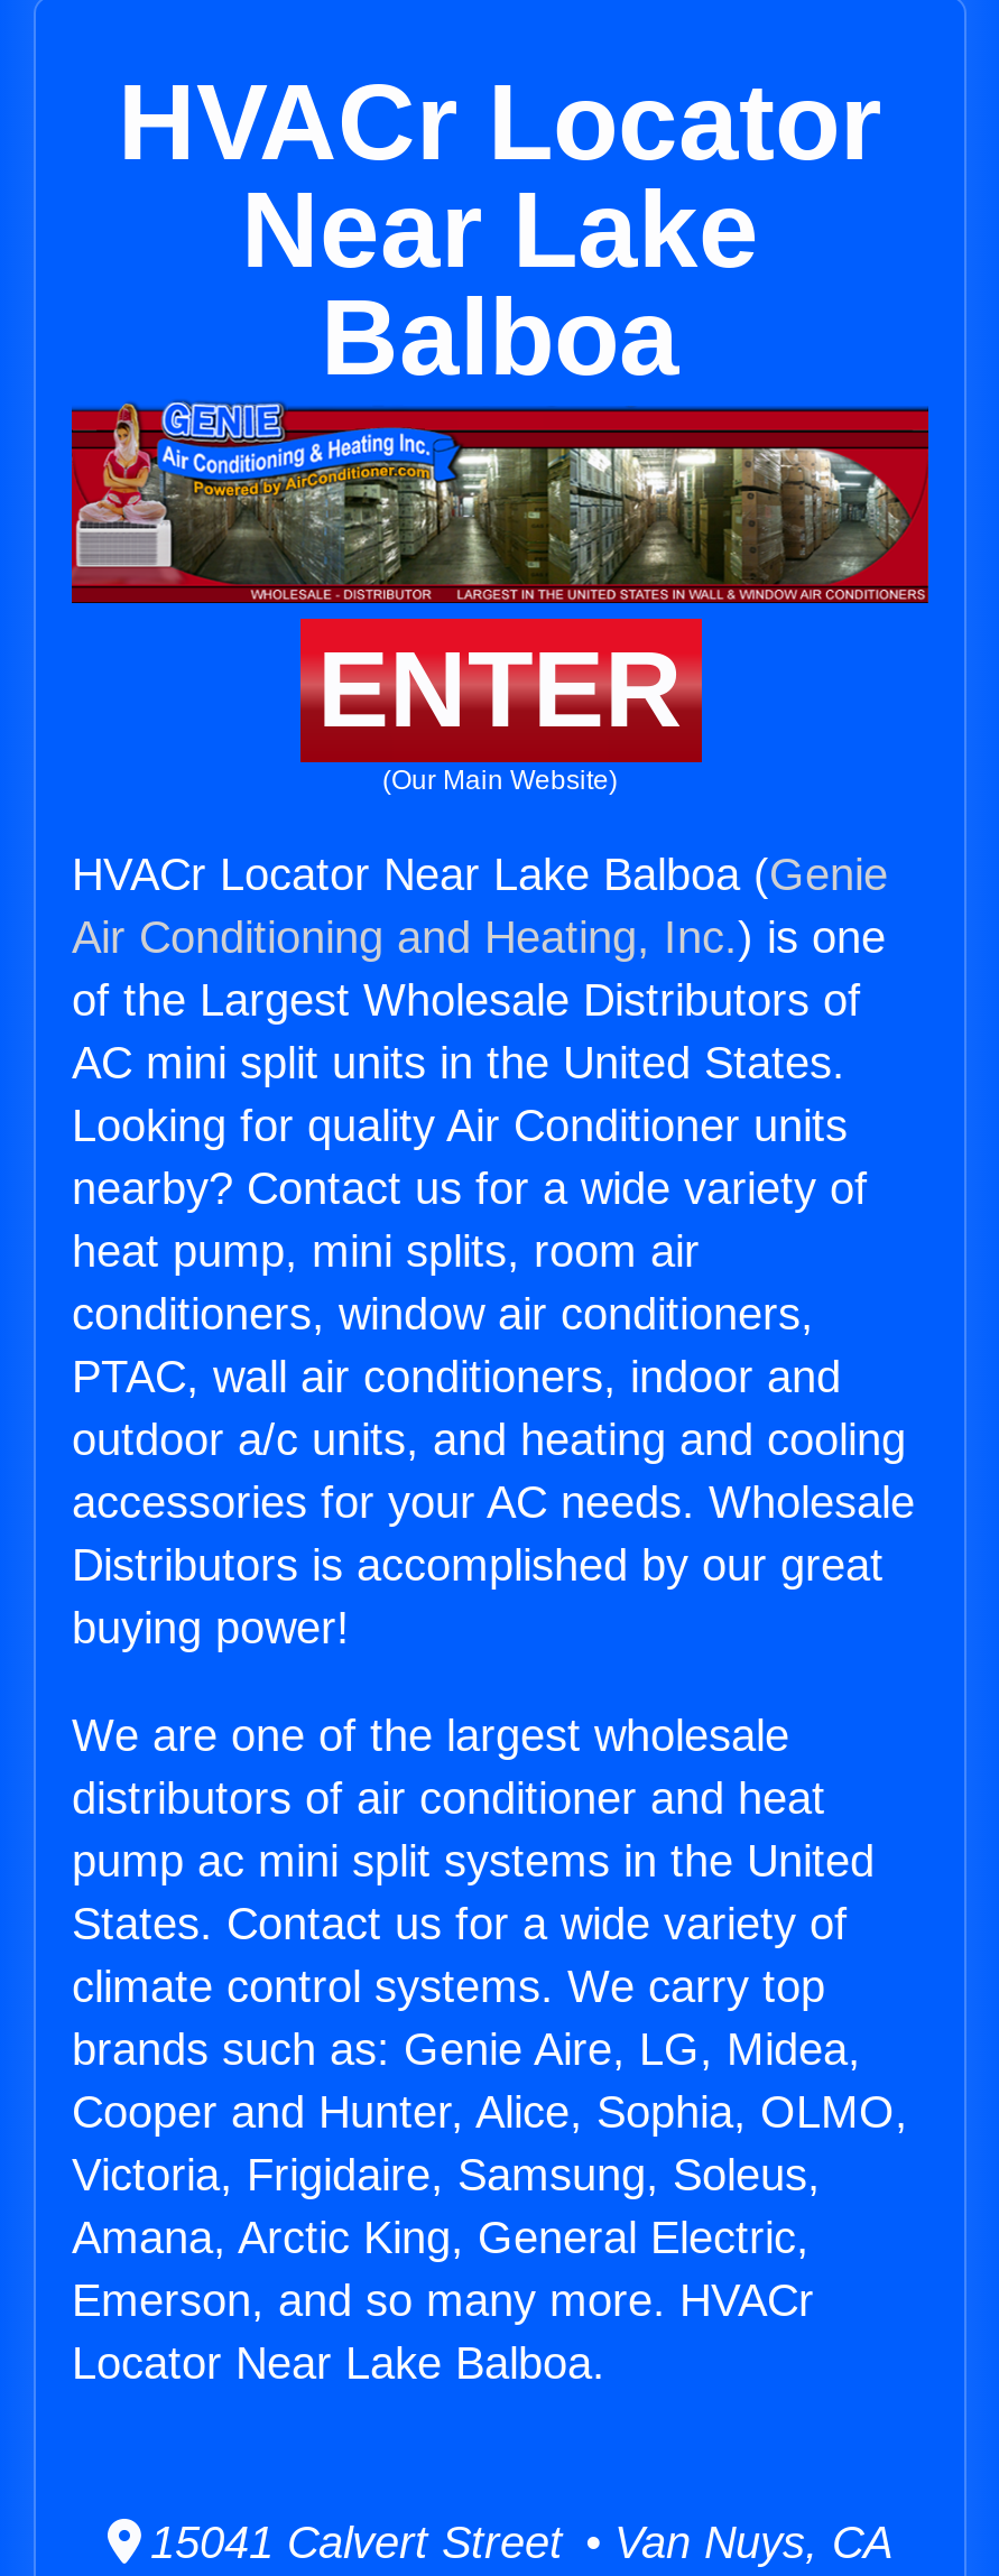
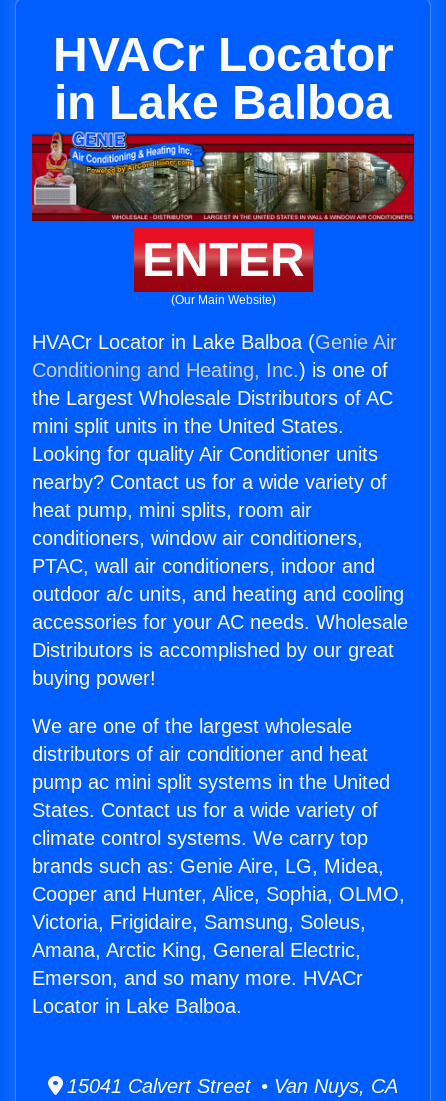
- Near Lake
- Balboa
+ in Lake Balboa

- HVACr Locator Near Lake Balboa (Genie
- Air Conditioning and Heating, Inc.) is one
- of the Largest Wholesale Distributors of
- AC mini split units in the United States.
+ HVACr Locator in Lake Balboa (Genie Air
+ Conditioning and Heating, Inc.) is one of
+ the Largest Wholesale Distributors of AC
+ mini split units in the United States.

- Locator Near Lake Balboa.
+ Locator in Lake Balboa.
